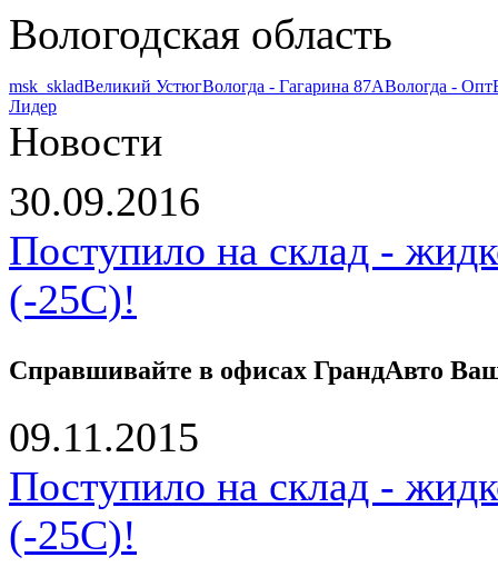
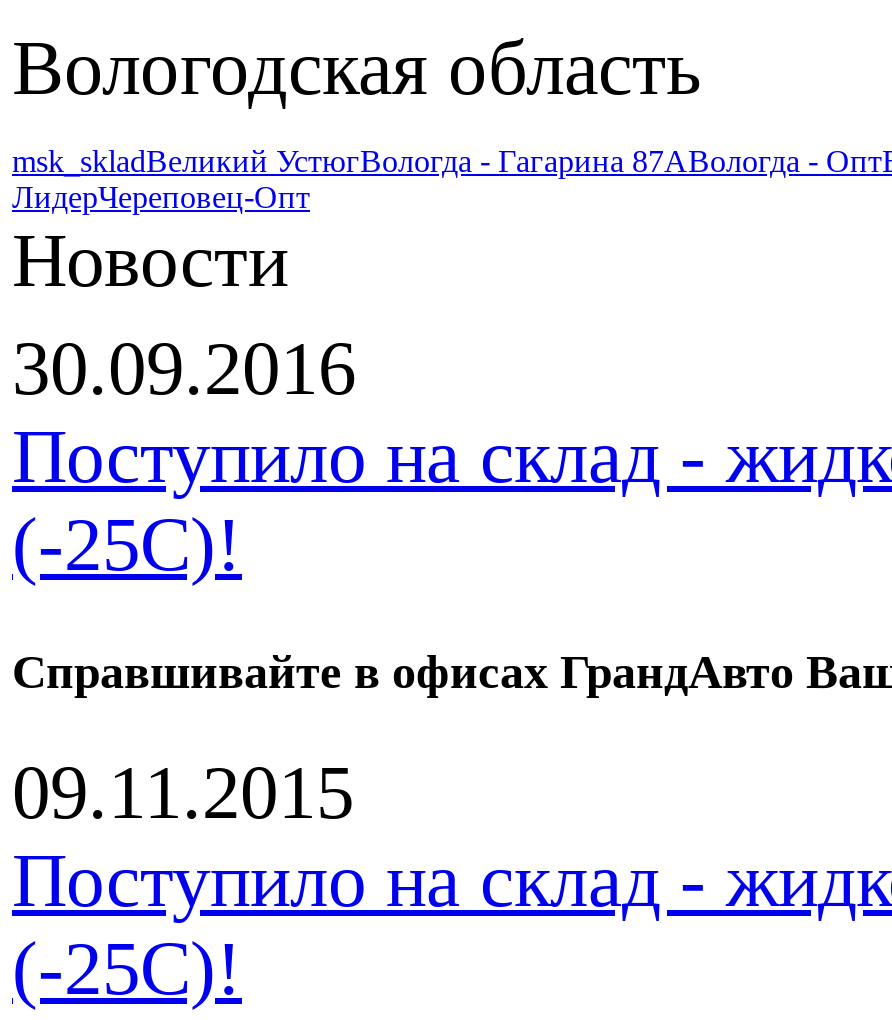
- Лидер
+ ЛидерЧереповец-Опт
